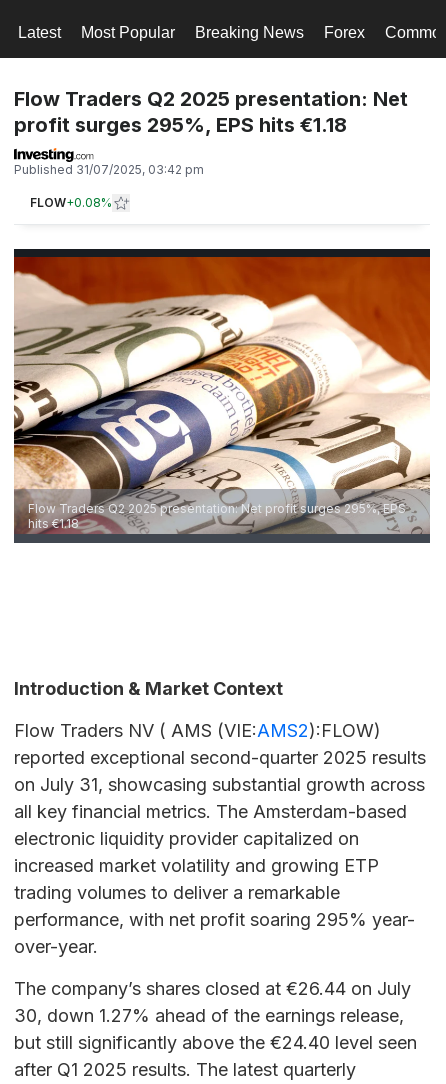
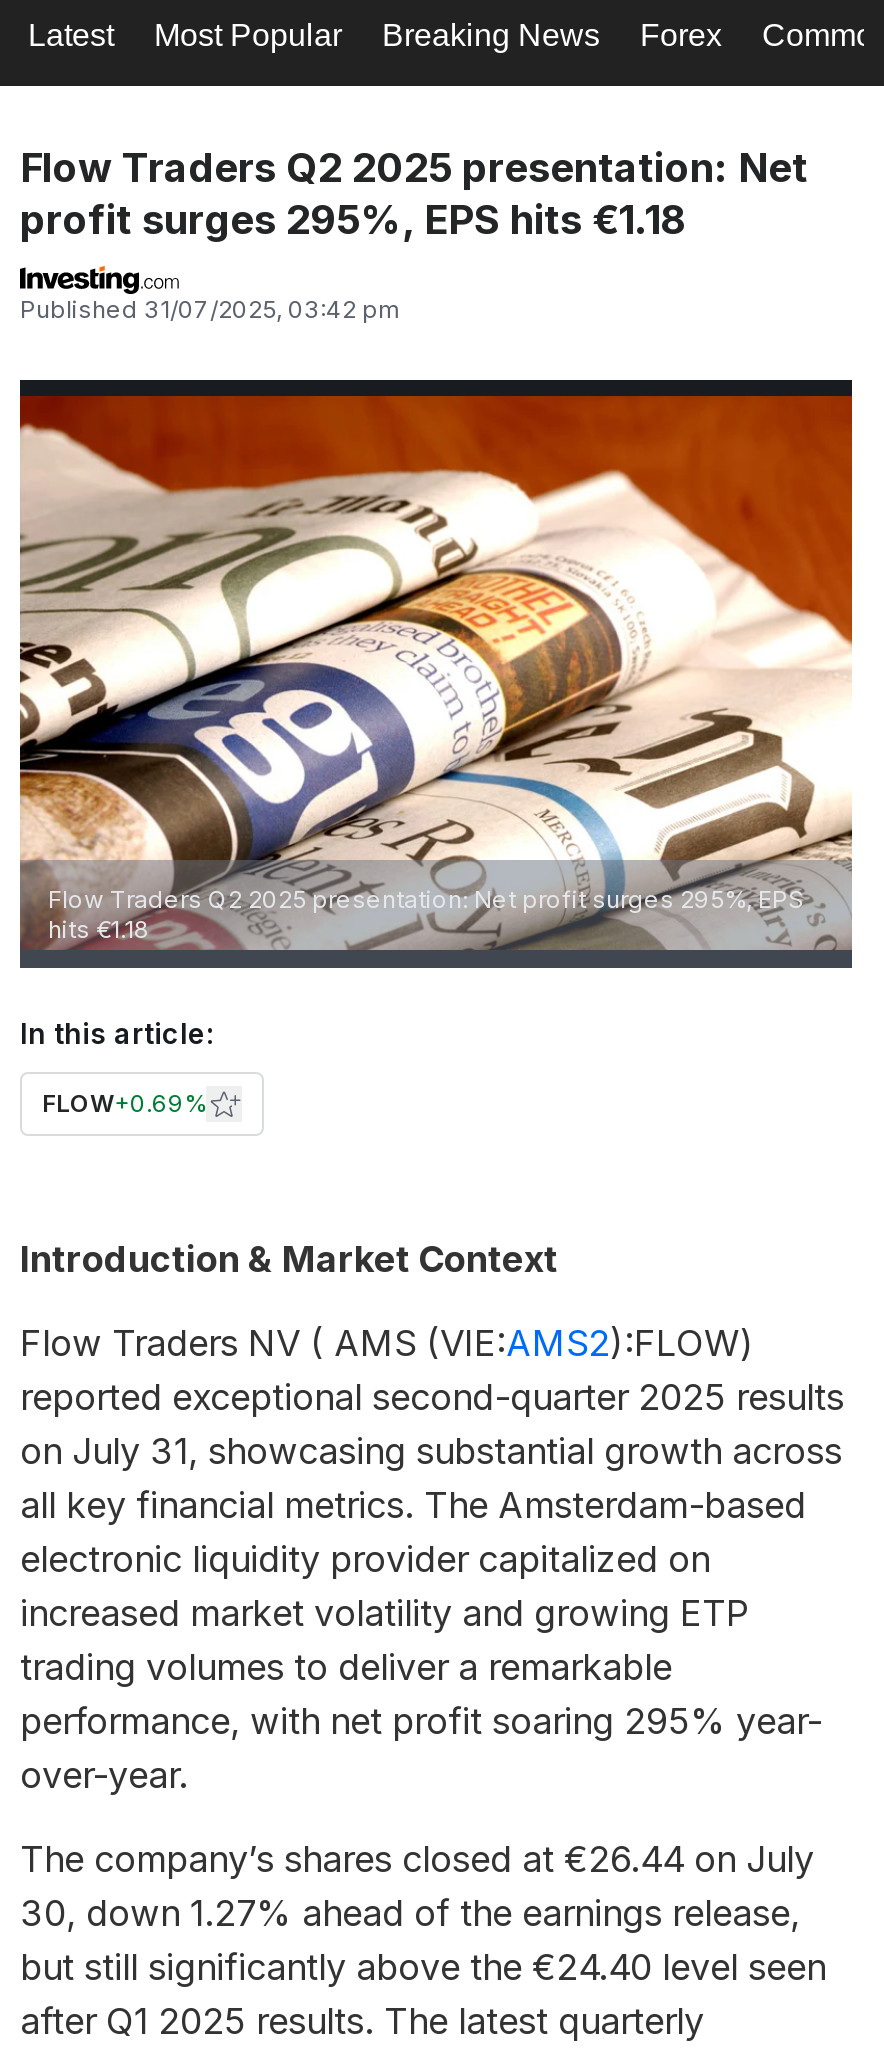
- FLOW+0.08%

+ In this article:
+ FLOW+0.69%
